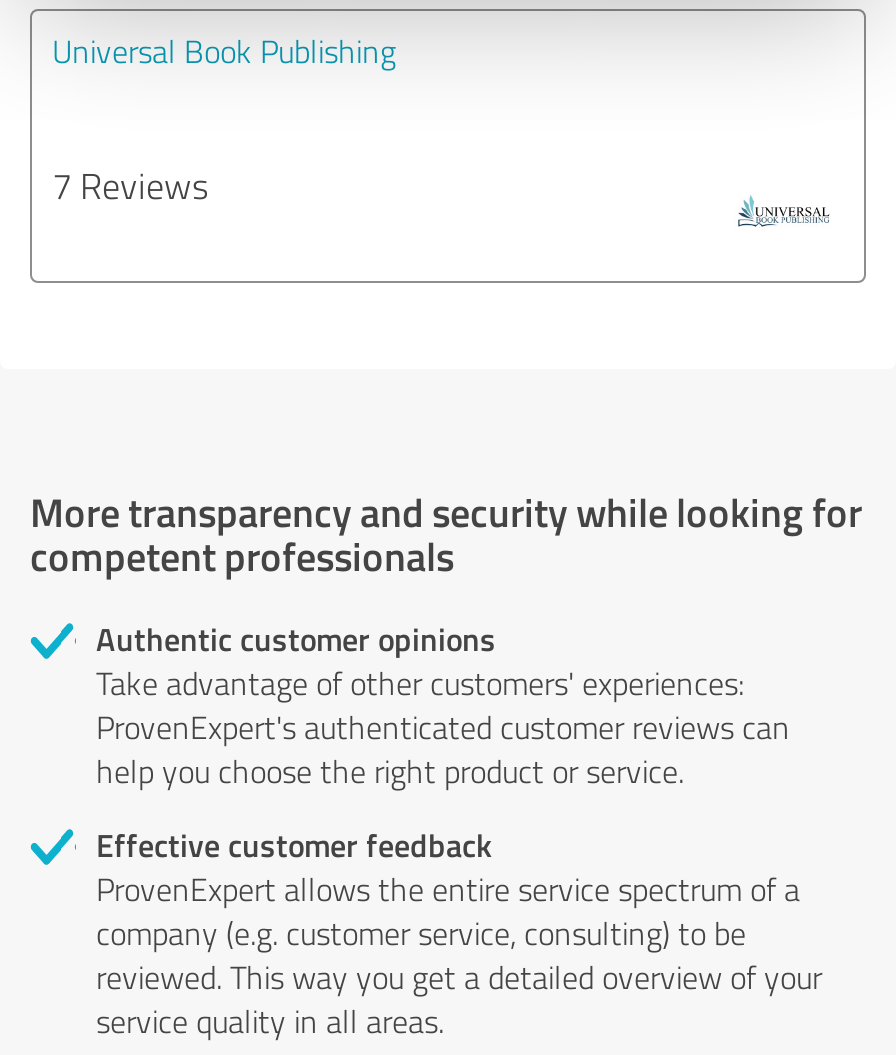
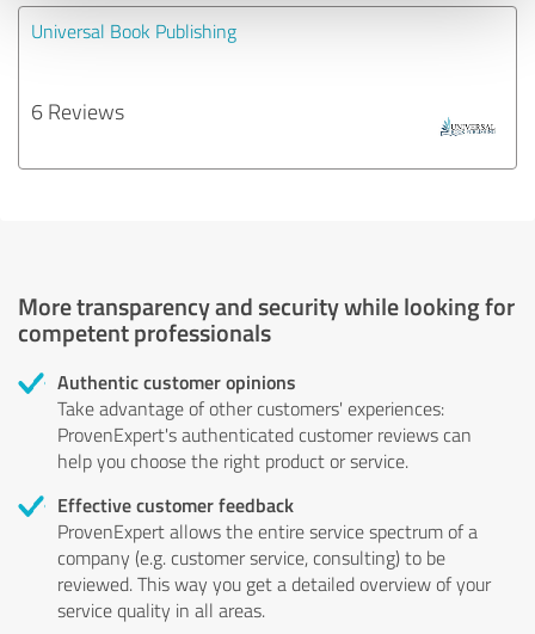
- 7 Reviews
+ 6 Reviews
